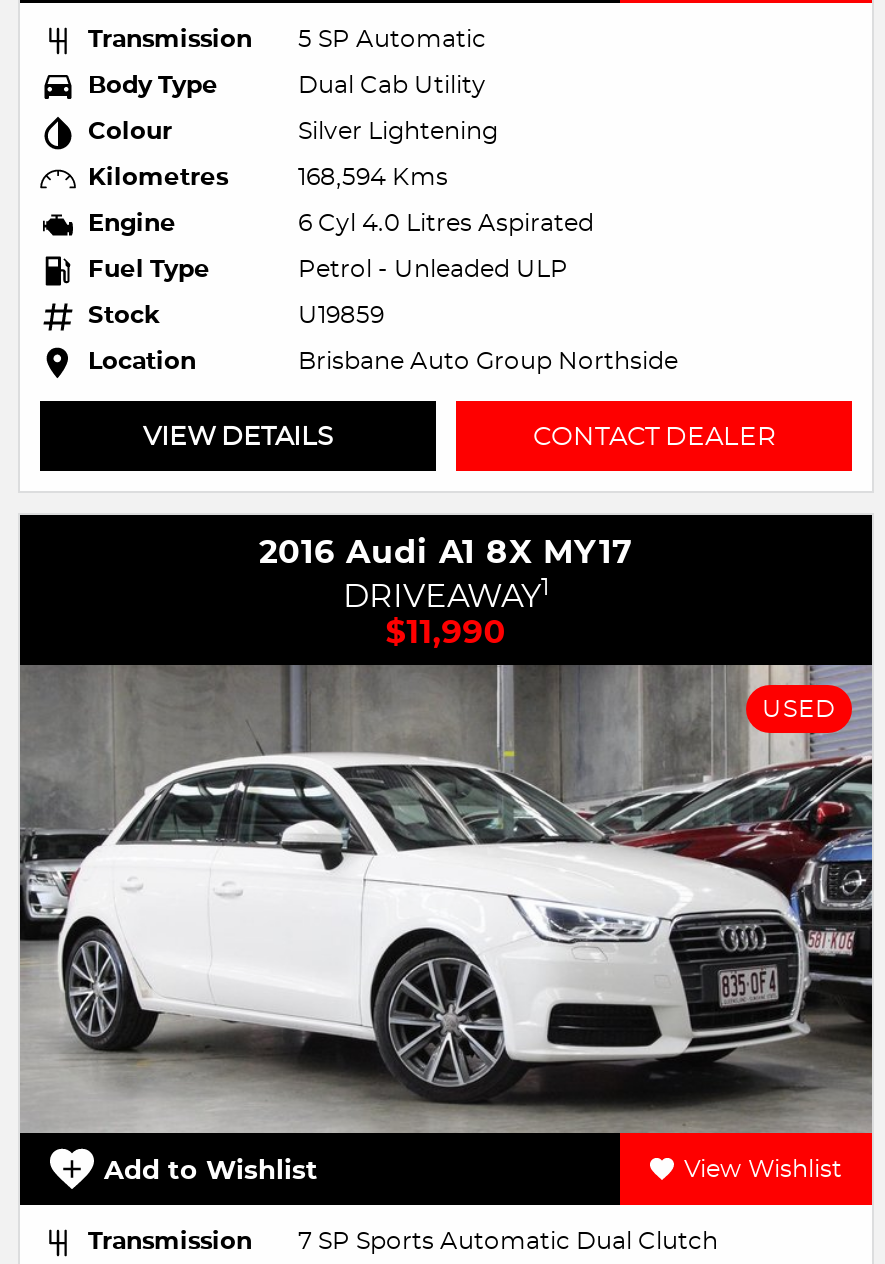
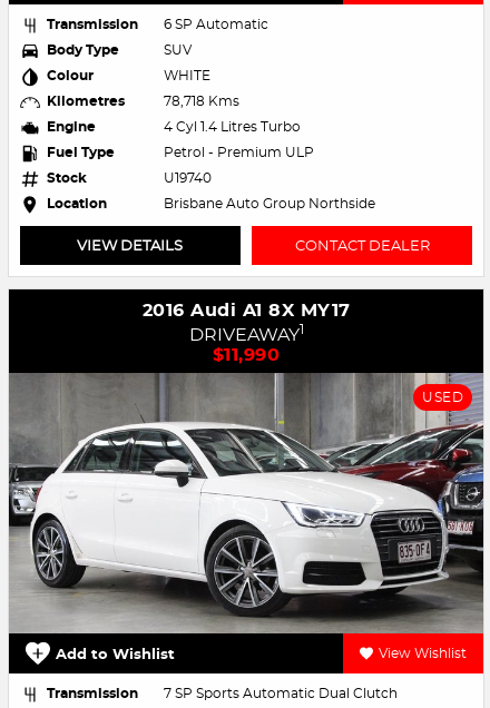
- Transmission 5 SP Automatic
+ Transmission 6 SP Automatic

- Dual Cab Utility
+ SUV

- Silver Lightening
+ WHITE

- 168,594 Kms
+ 78,718 Kms

- 6 Cyl 4.0 Litres Aspirated
+ 4 Cyl 1.4 Litres Turbo

- Petrol - Unleaded ULP
+ Petrol - Premium ULP

- U19859
+ U19740
